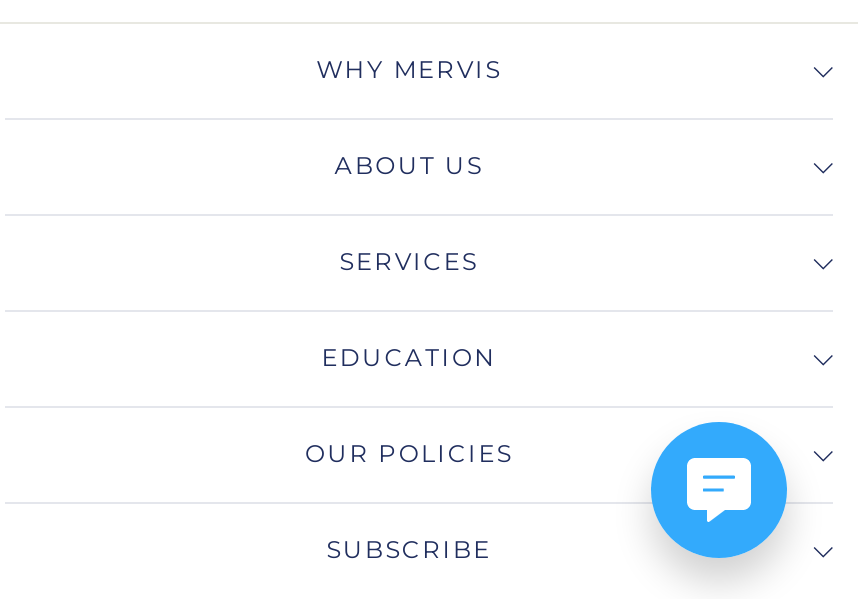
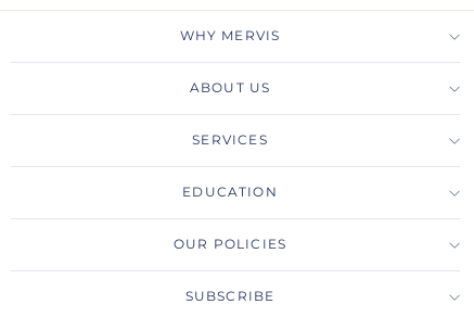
- [image]
